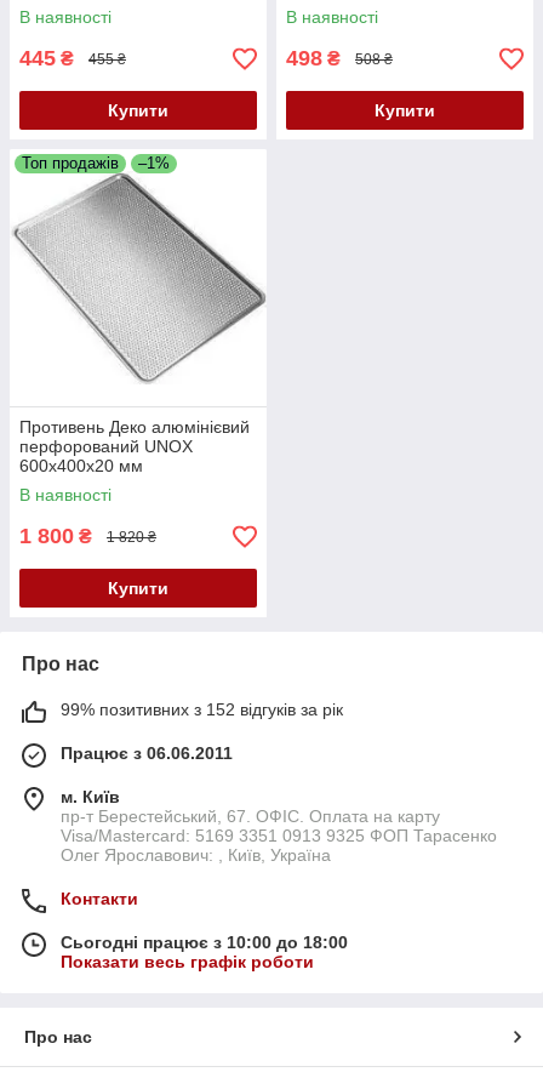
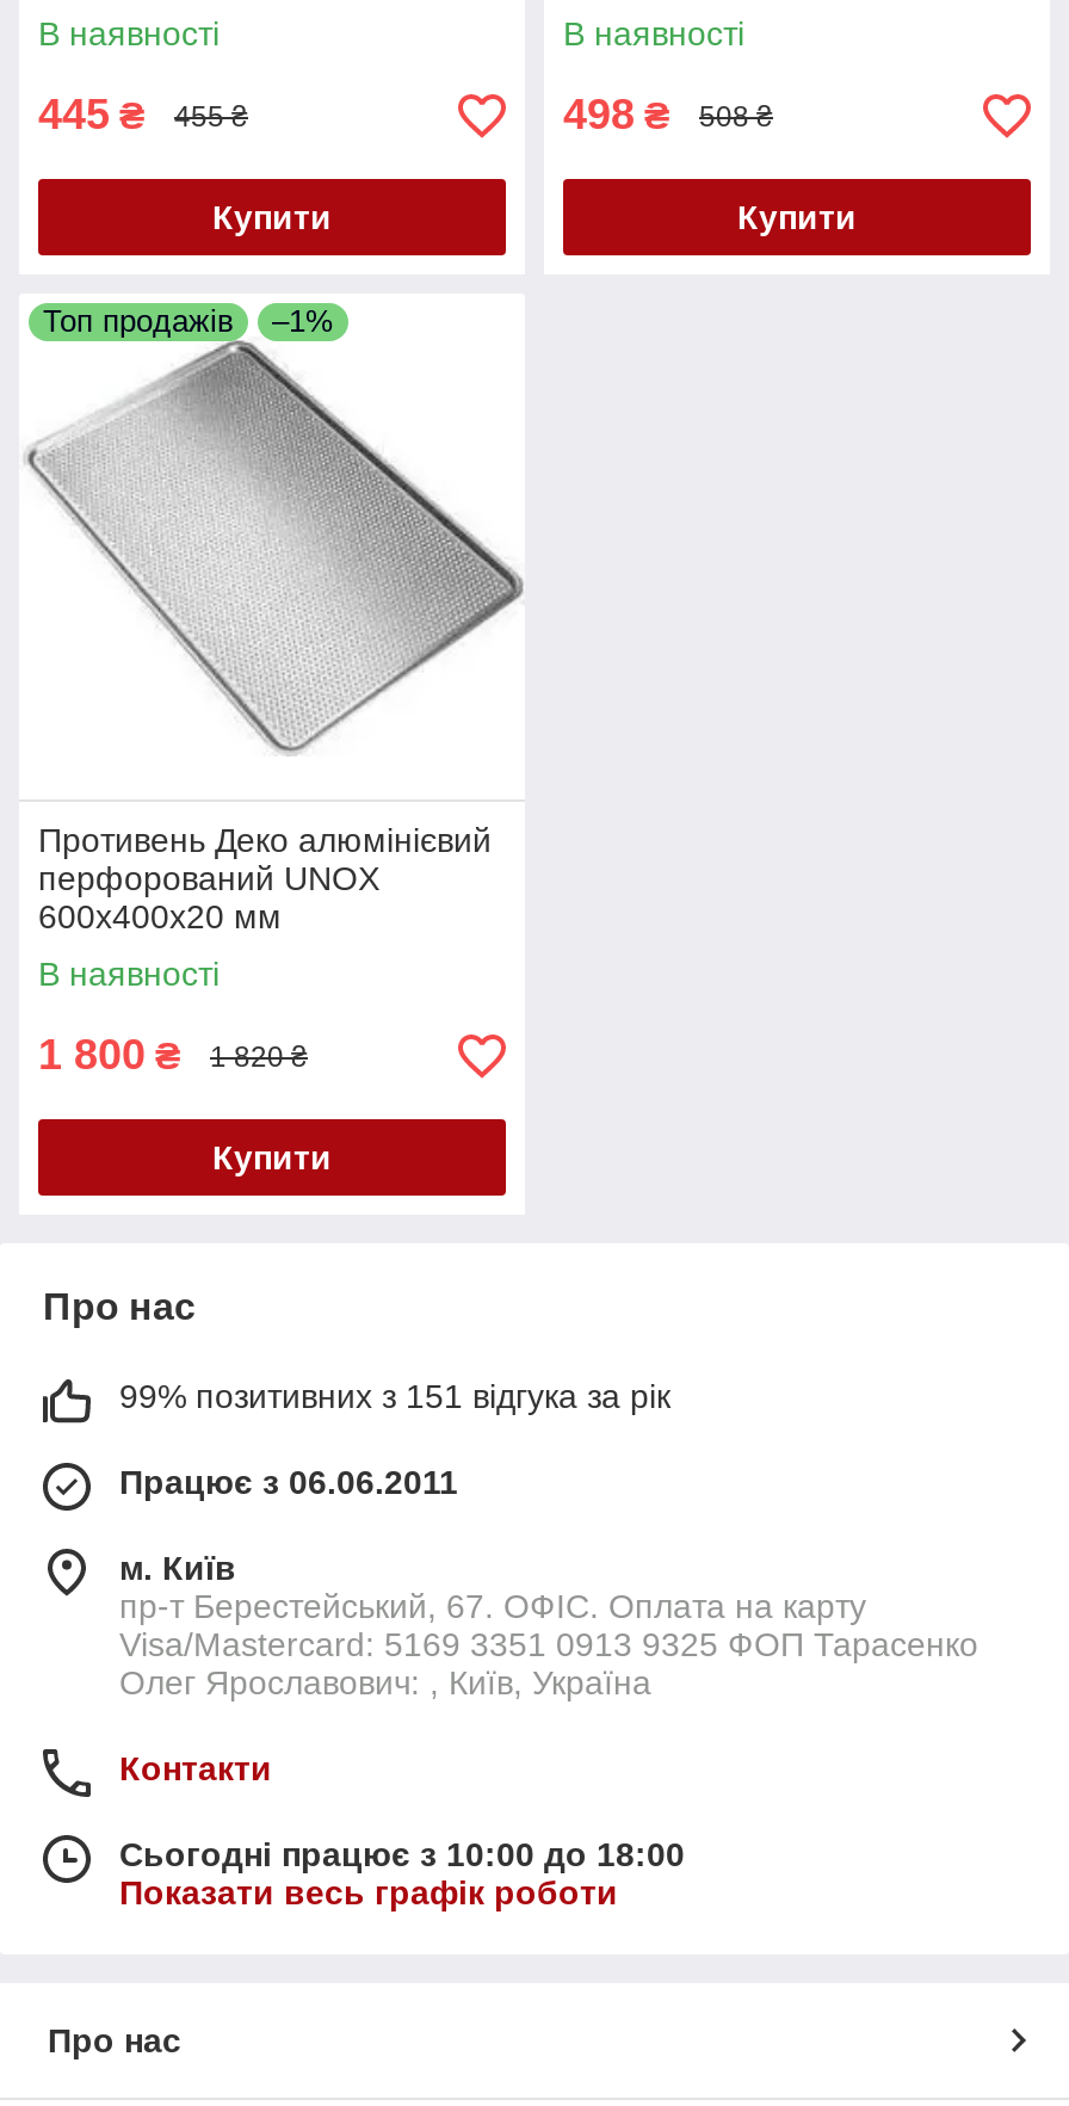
- 99% позитивних з 152 відгуків за рік
+ 99% позитивних з 151 відгука за рік
